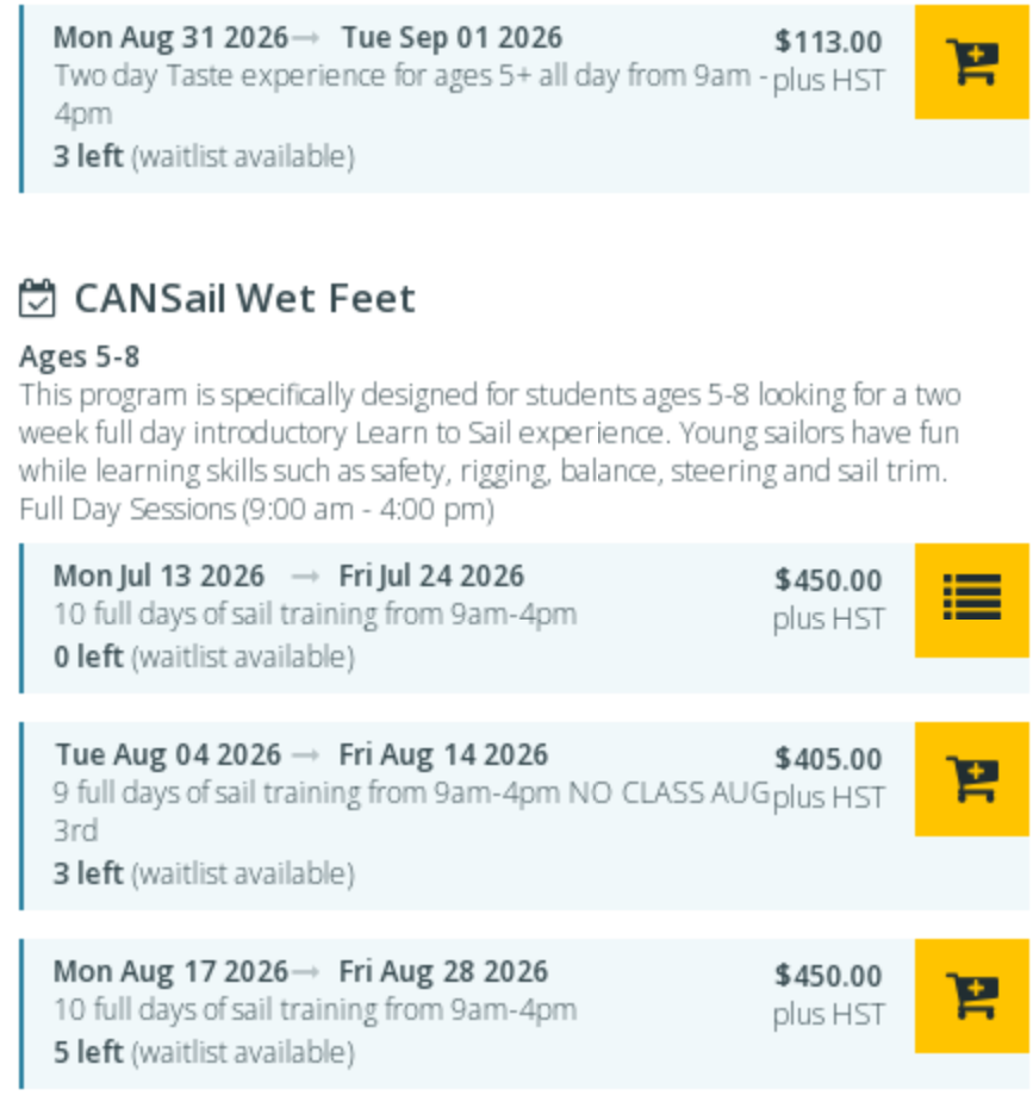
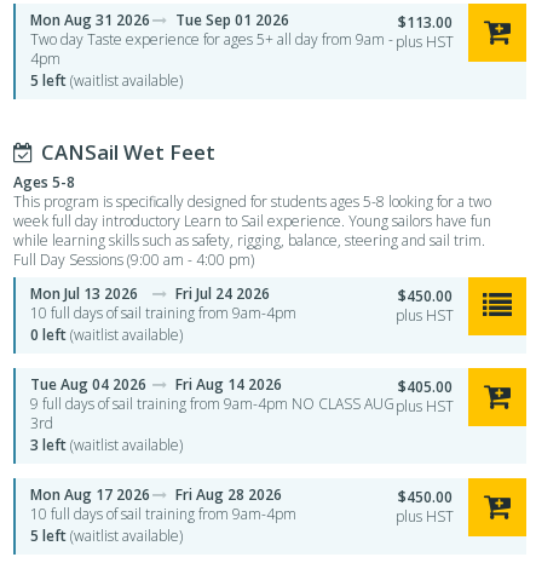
- 3 left (waitlist available)
+ 5 left (waitlist available)
